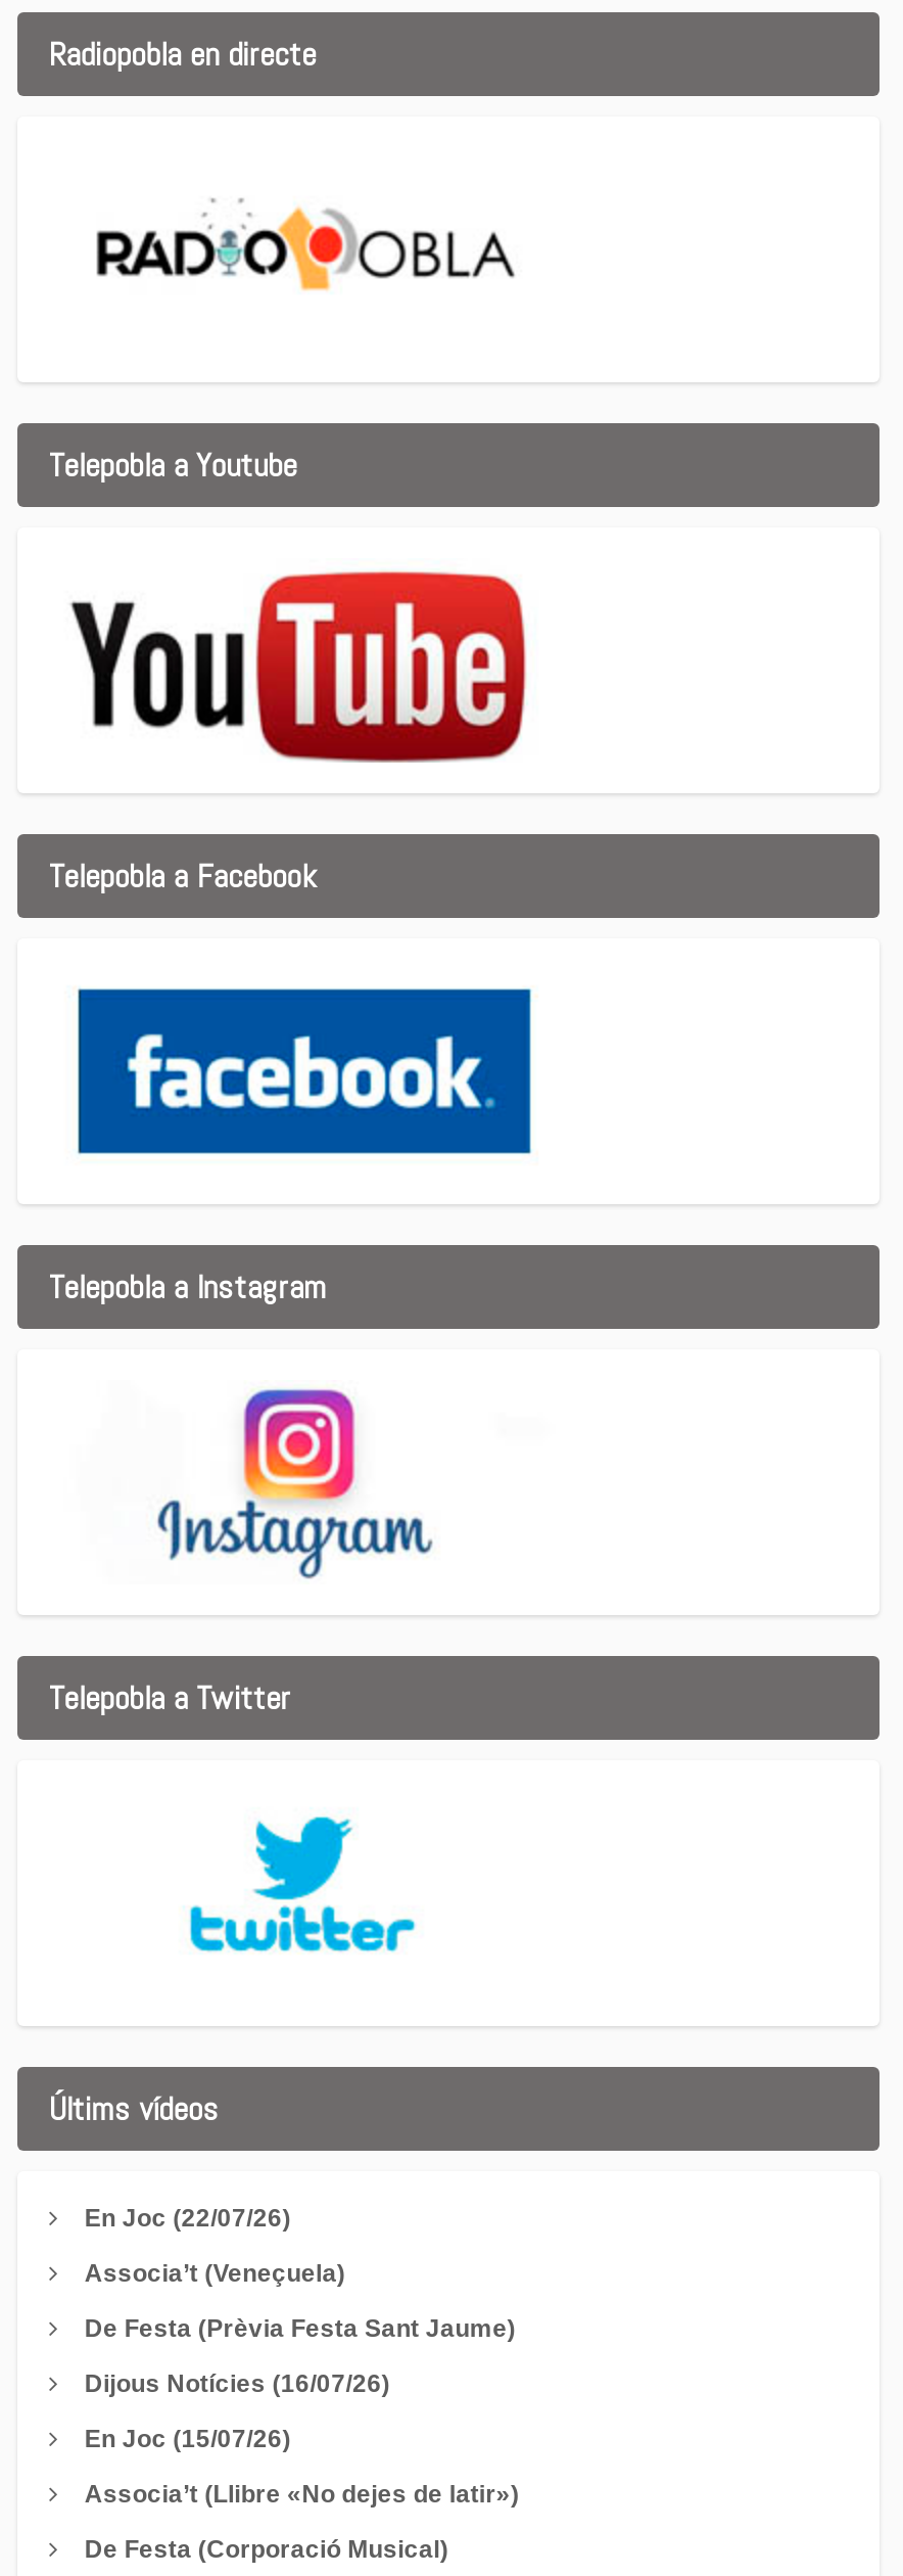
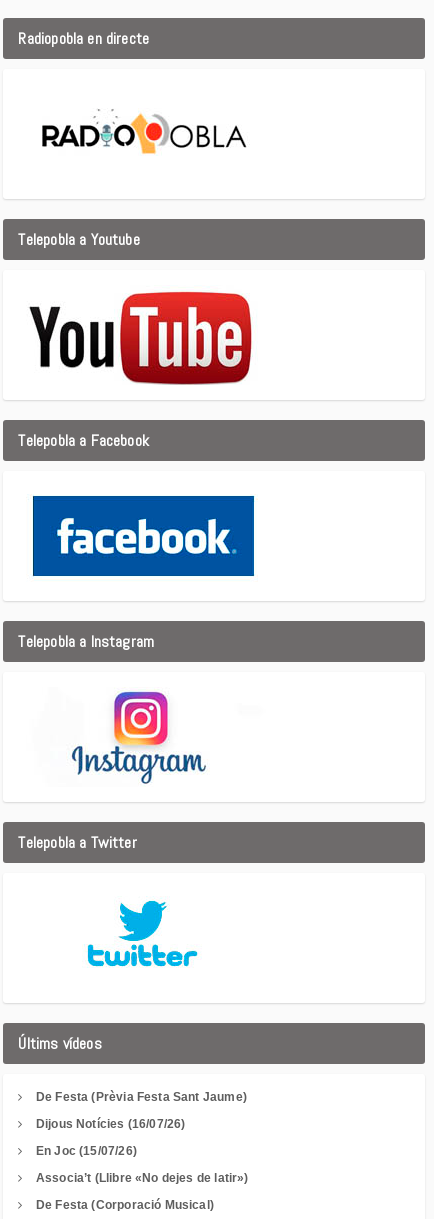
- En Joc (22/07/26)
- Associa’t (Veneçuela)
